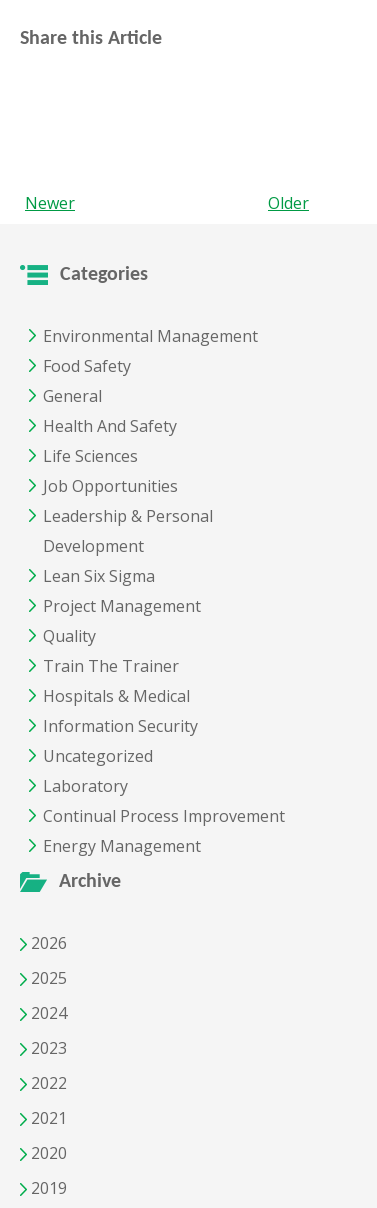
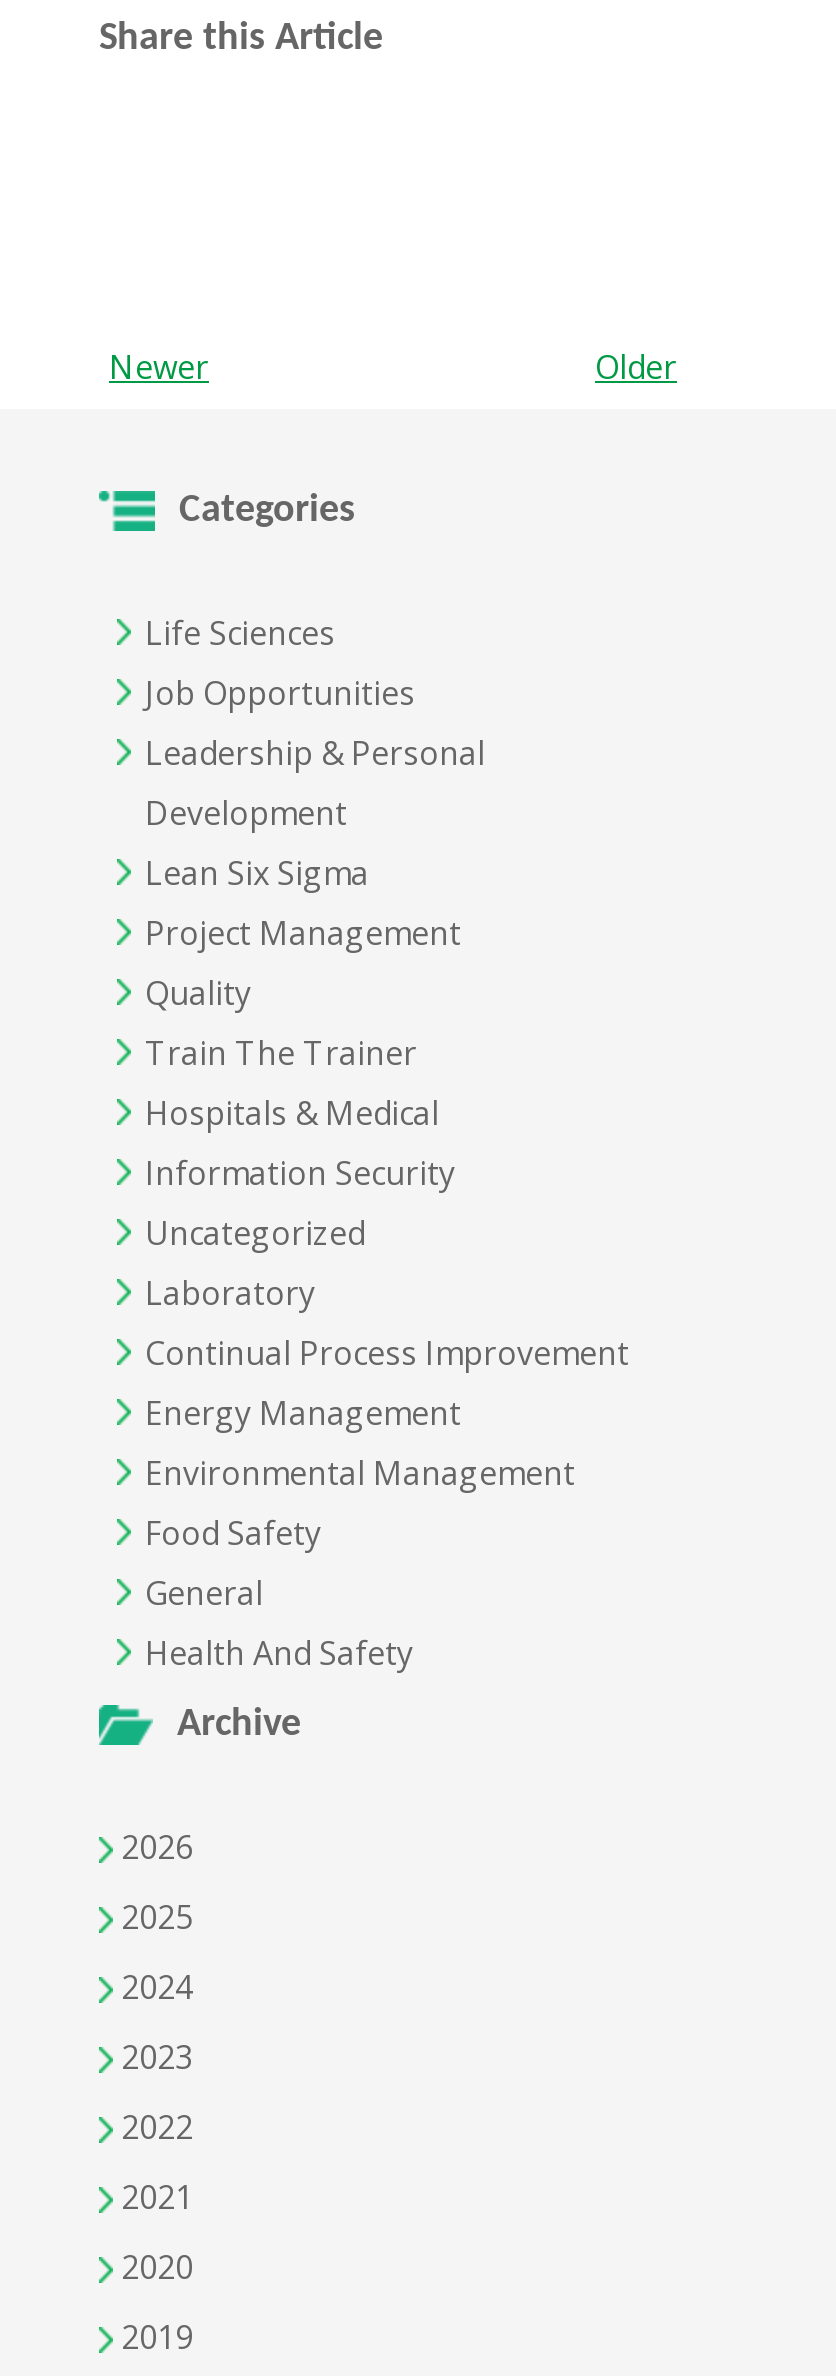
moved down: Environmental Management | Food Safety | General | Health And Safety

moved up: Life Sciences | Job Opportunities | Leadership & Personal | ... | Continual Process Improvement | Energy Management
